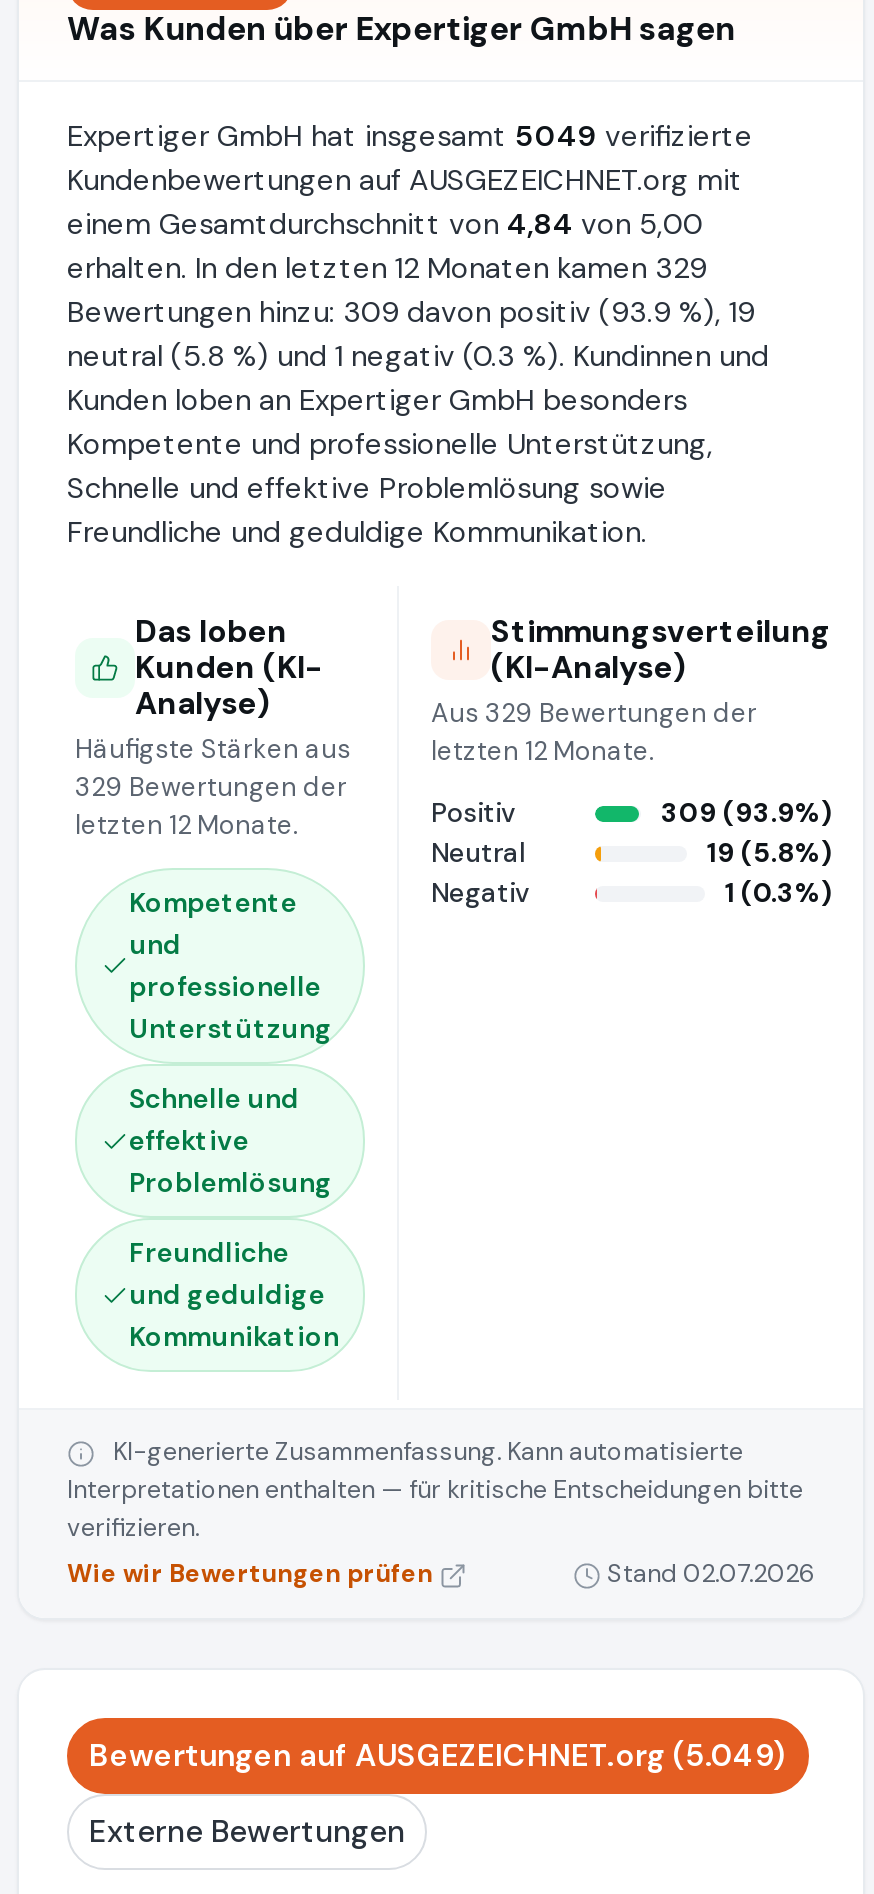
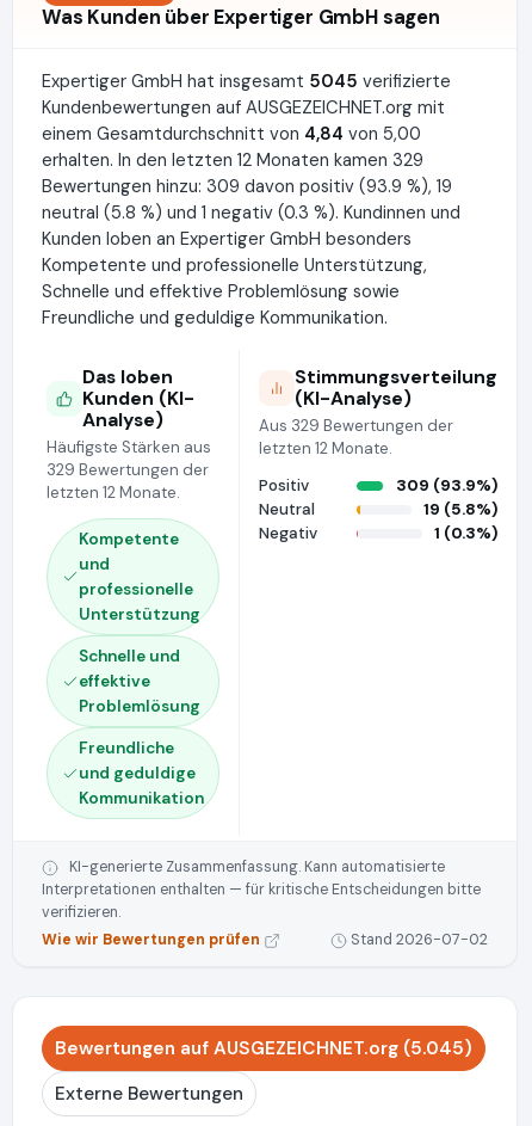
- Expertiger GmbH hat insgesamt 5049 verifizierte
+ Expertiger GmbH hat insgesamt 5045 verifizierte

- Stand 02.07.2026
+ Stand 2026-07-02

- Bewertungen auf AUSGEZEICHNET.org (5.049)
+ Bewertungen auf AUSGEZEICHNET.org (5.045)
